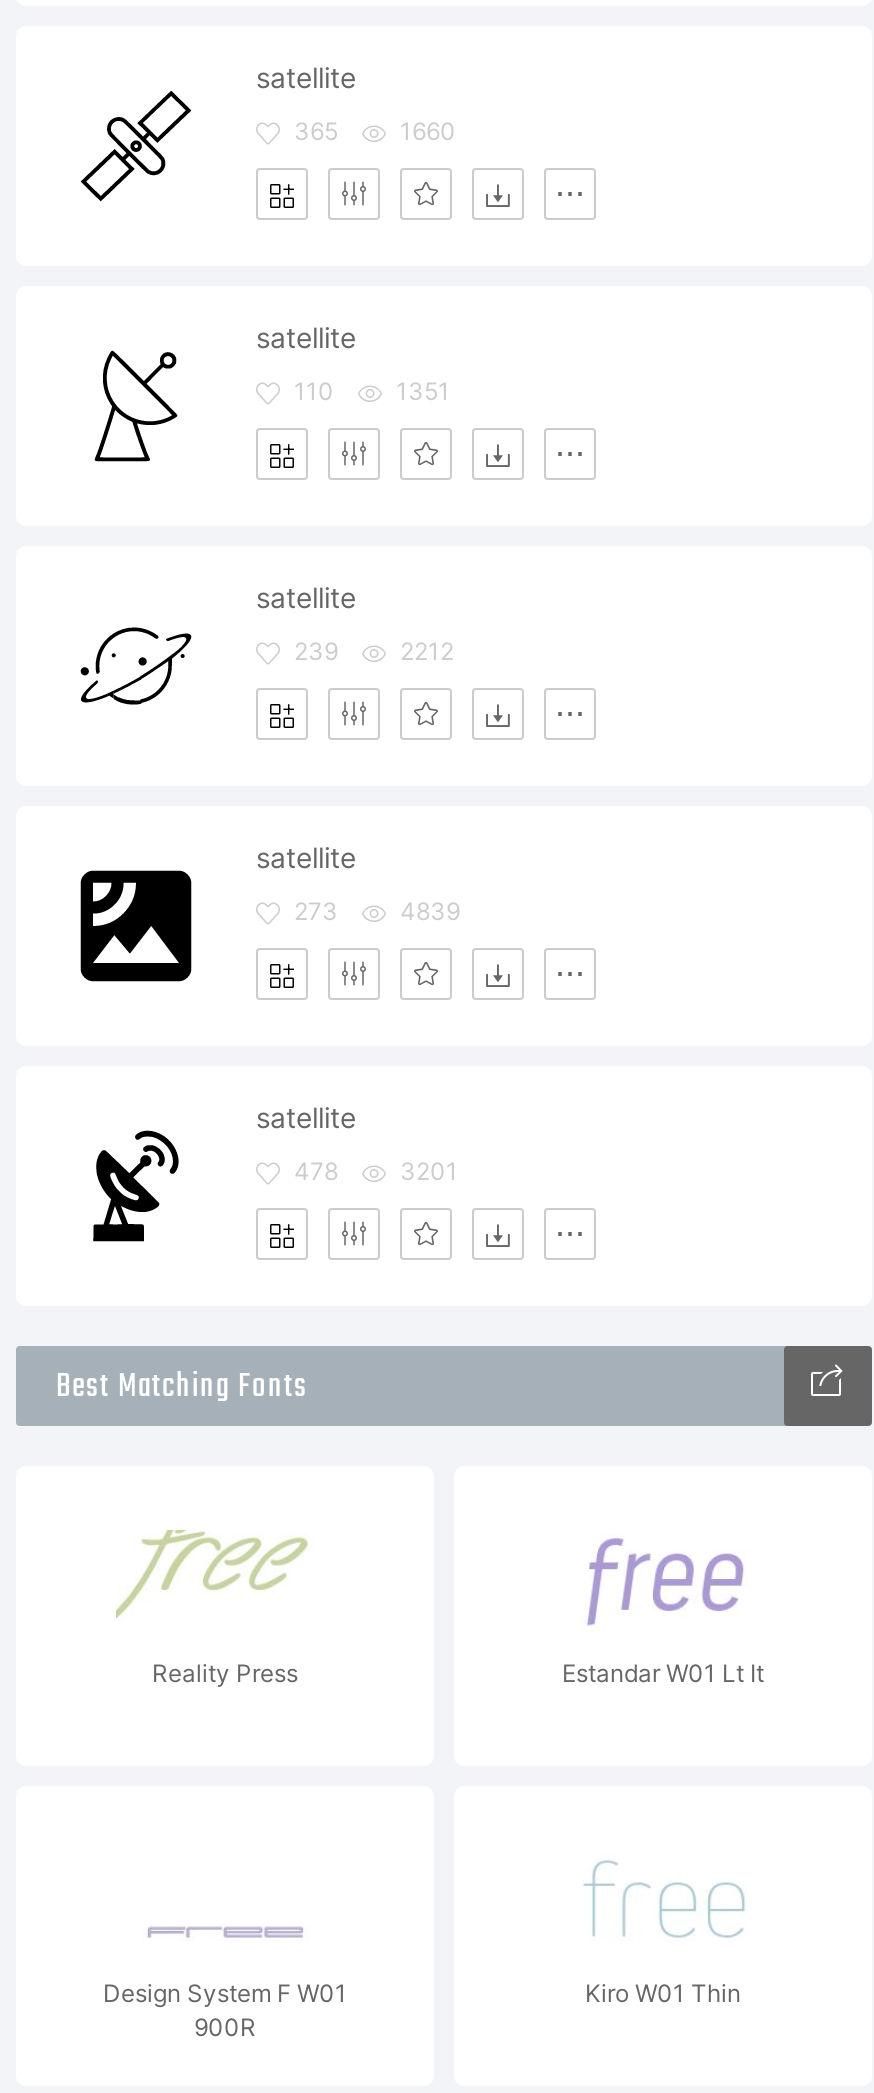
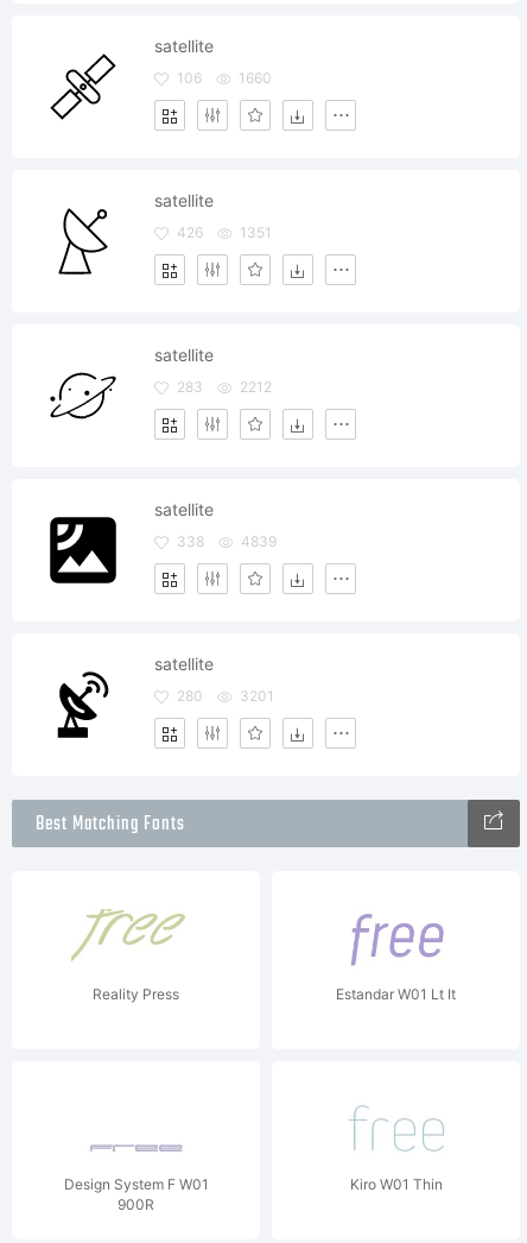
- 365
+ 106

- 110
+ 426

- 239
+ 283

- 273
+ 338

- 478
+ 280
